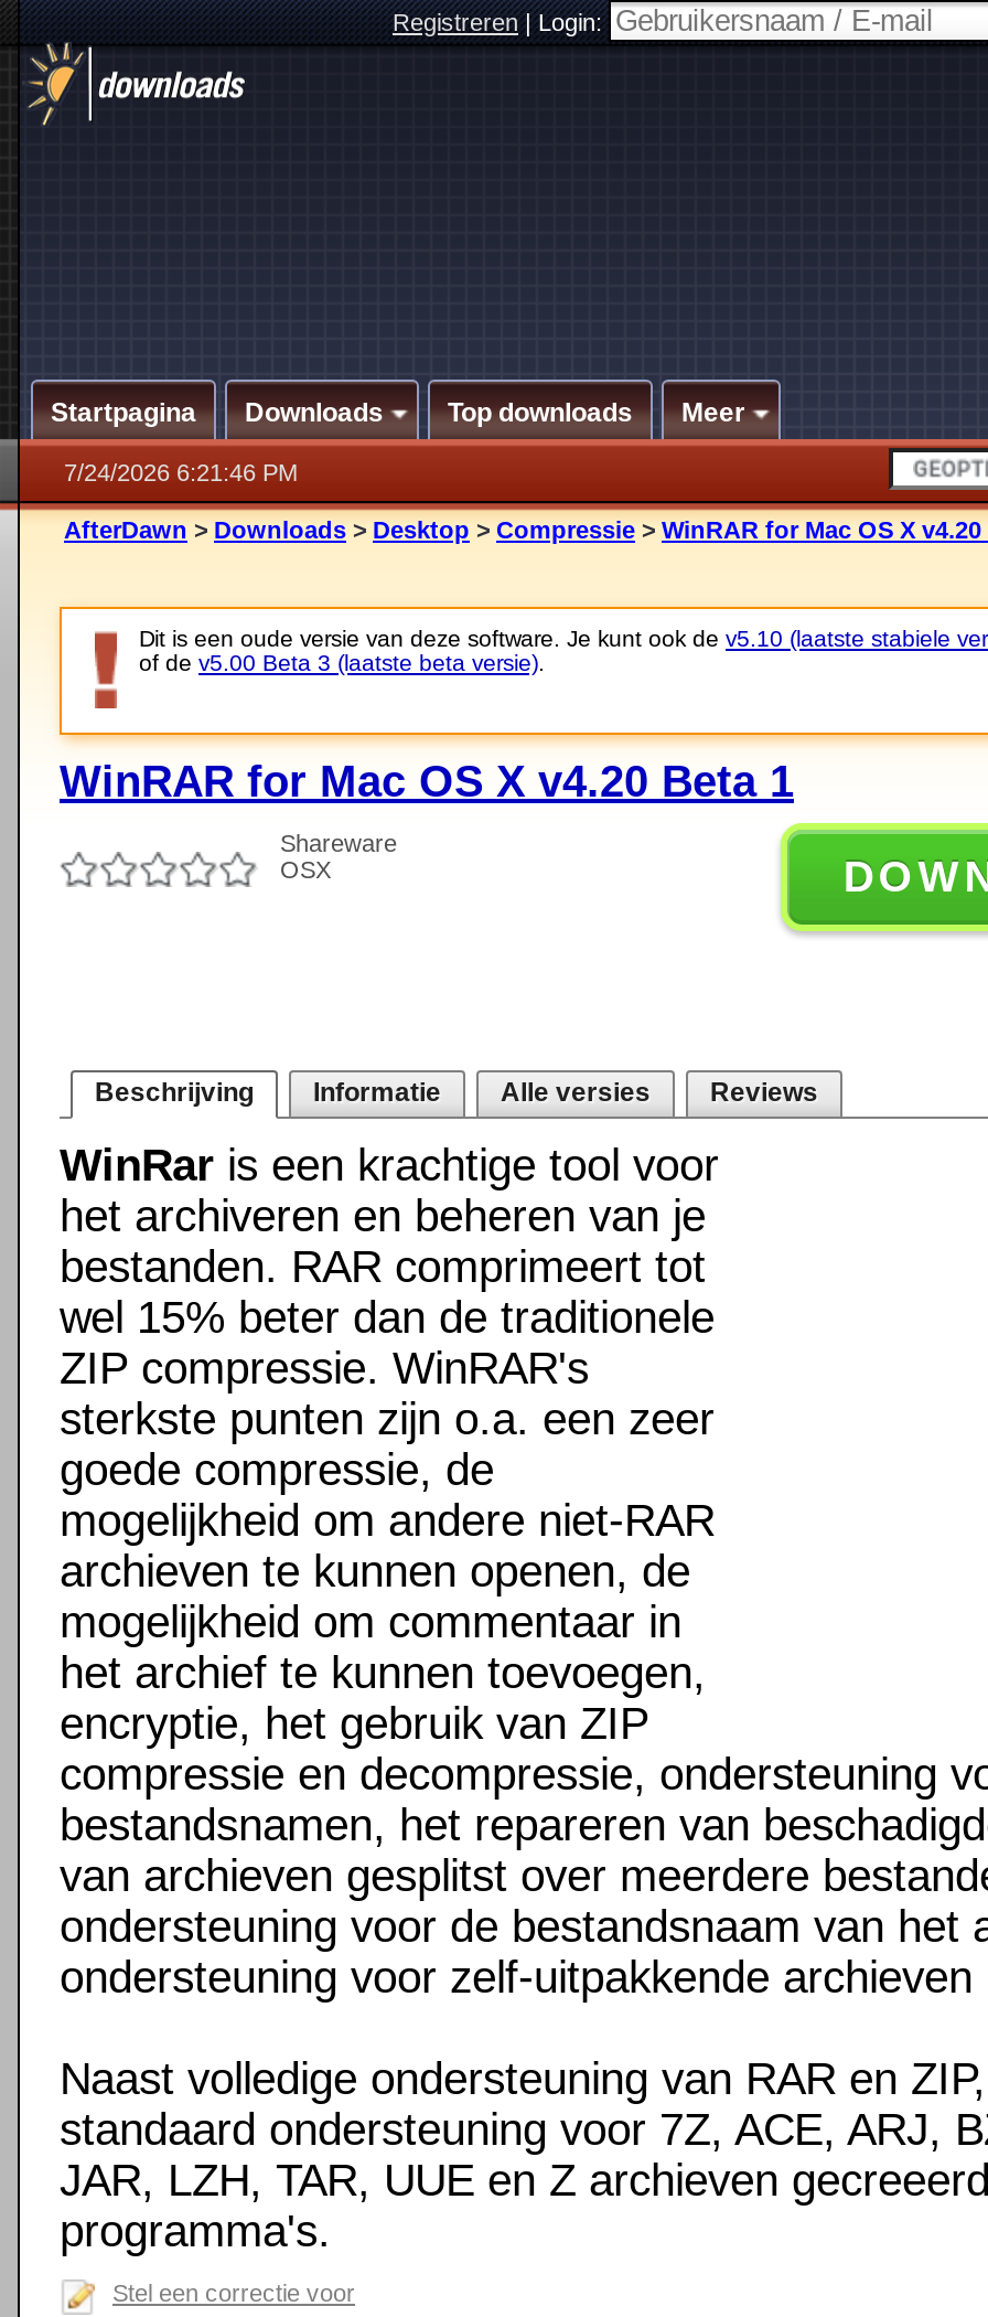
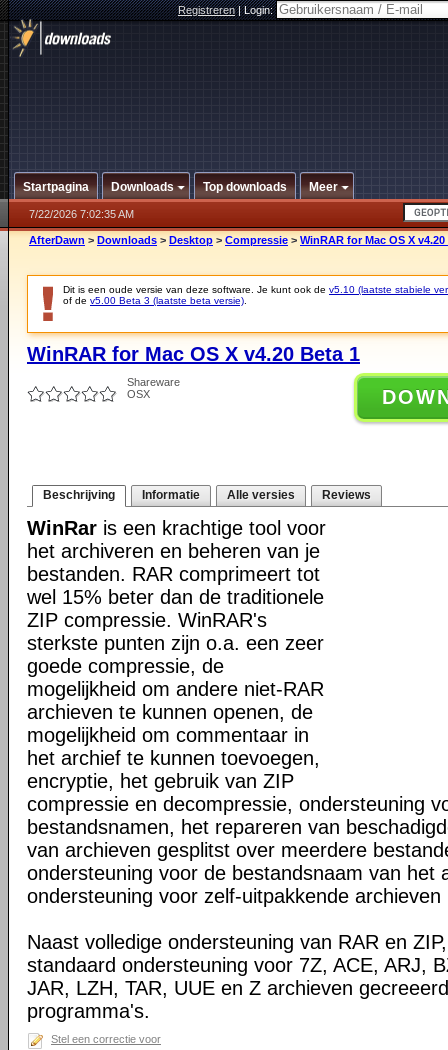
- 7/24/2026 6:21:46 PM
+ 7/22/2026 7:02:35 AM
